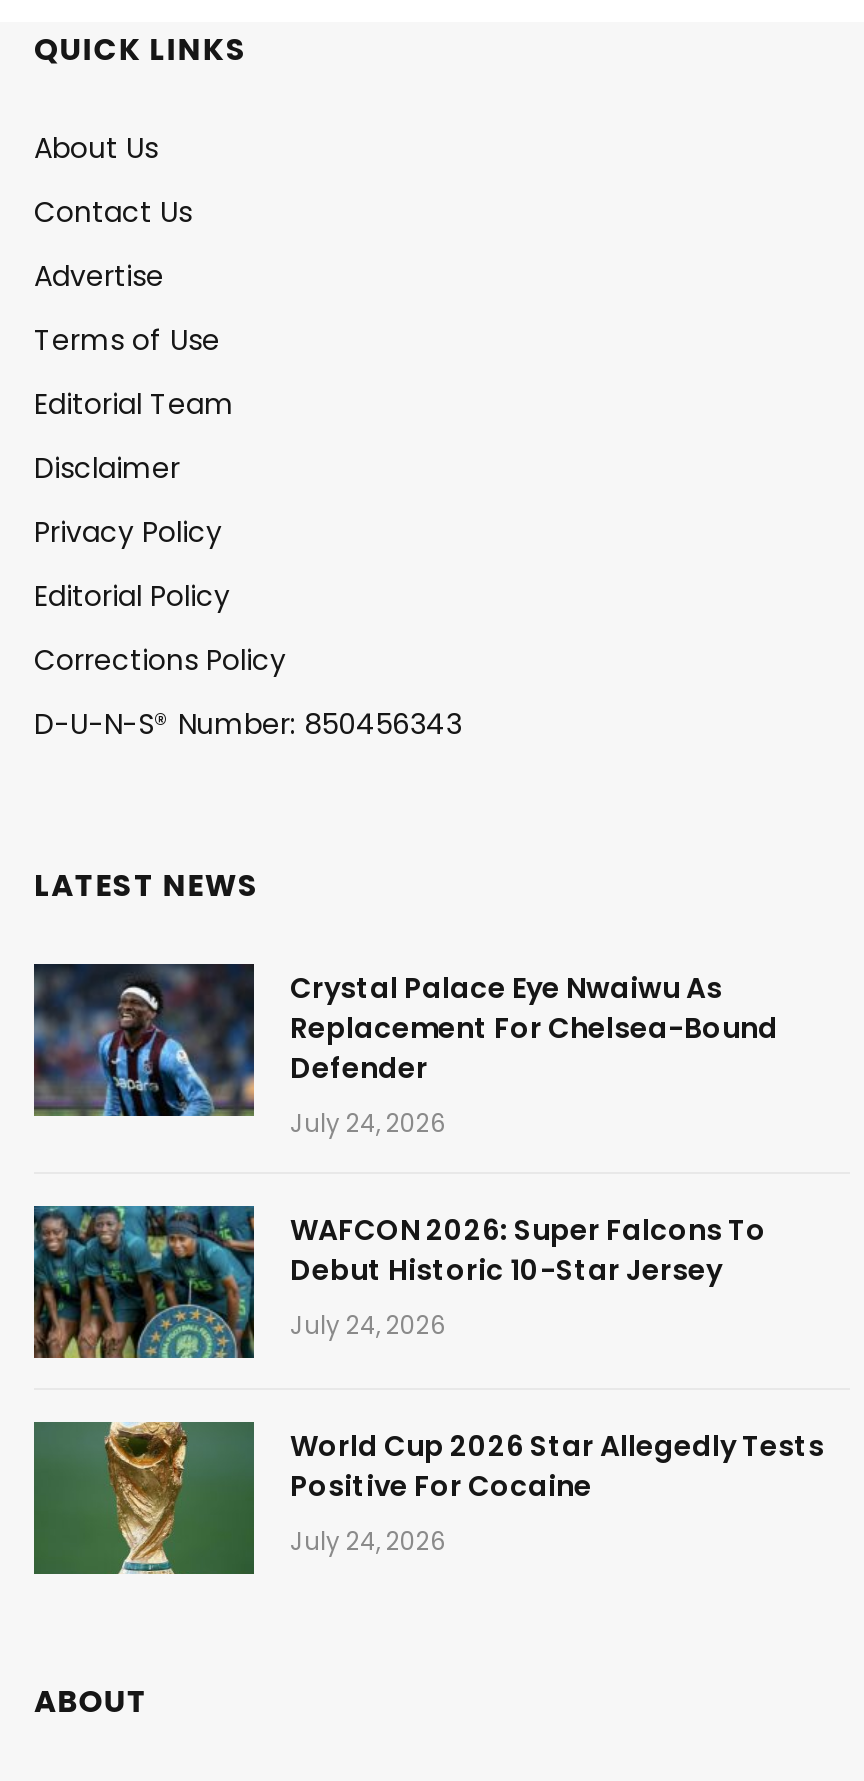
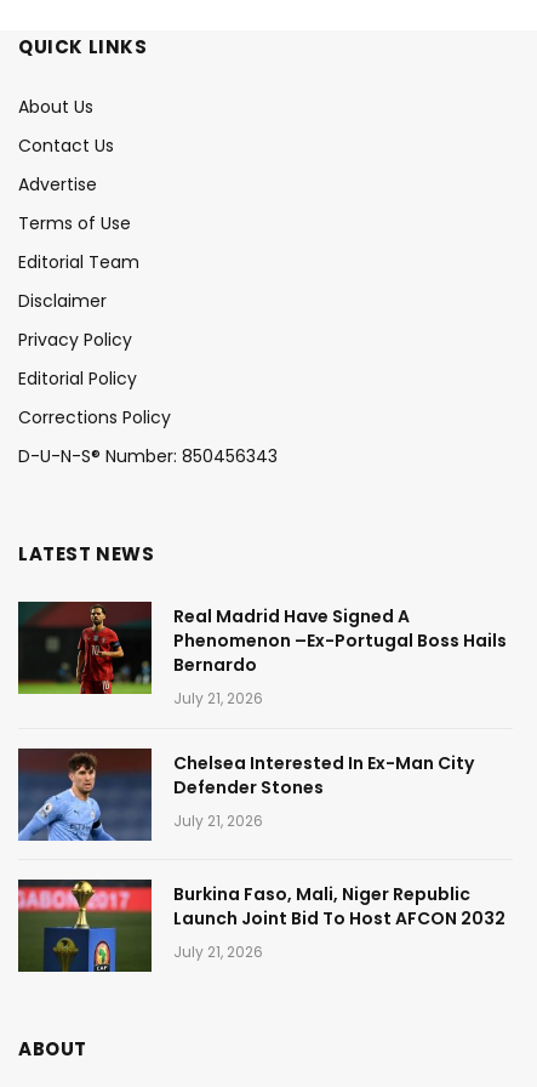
- [image]
- Crystal Palace Eye Nwaiwu As
- Replacement For Chelsea-Bound
- Defender
- July 24, 2026
+ [image]
+ Real Madrid Have Signed A
+ Phenomenon –Ex-Portugal Boss Hails
+ Bernardo
+ July 21, 2026

- [image]
- WAFCON 2026: Super Falcons To
- Debut Historic 10-Star Jersey
- July 24, 2026
+ [image]
+ Chelsea Interested In Ex-Man City
+ Defender Stones
+ July 21, 2026

- [image]
- World Cup 2026 Star Allegedly Tests
- Positive For Cocaine
- July 24, 2026
+ [image]
+ Burkina Faso, Mali, Niger Republic
+ Launch Joint Bid To Host AFCON 2032
+ July 21, 2026
